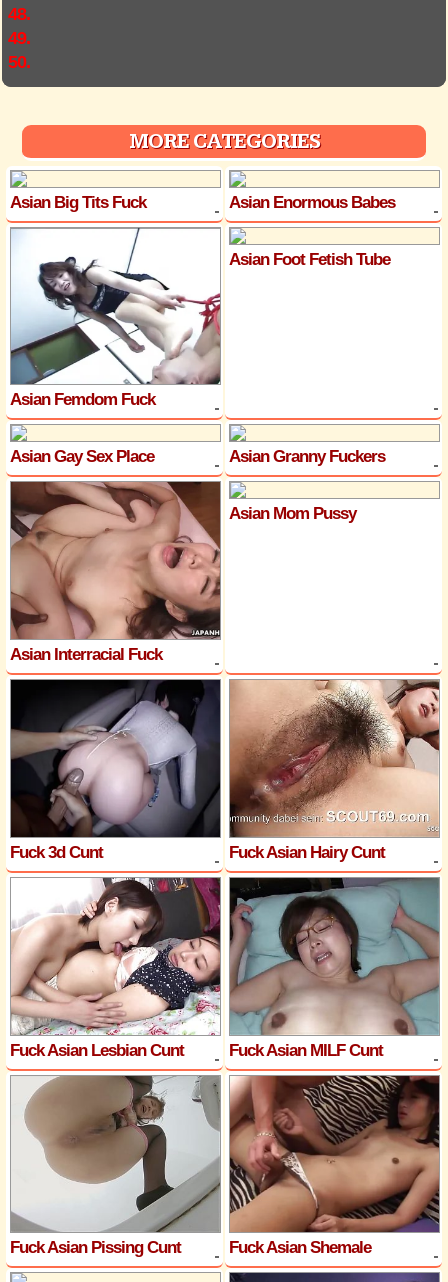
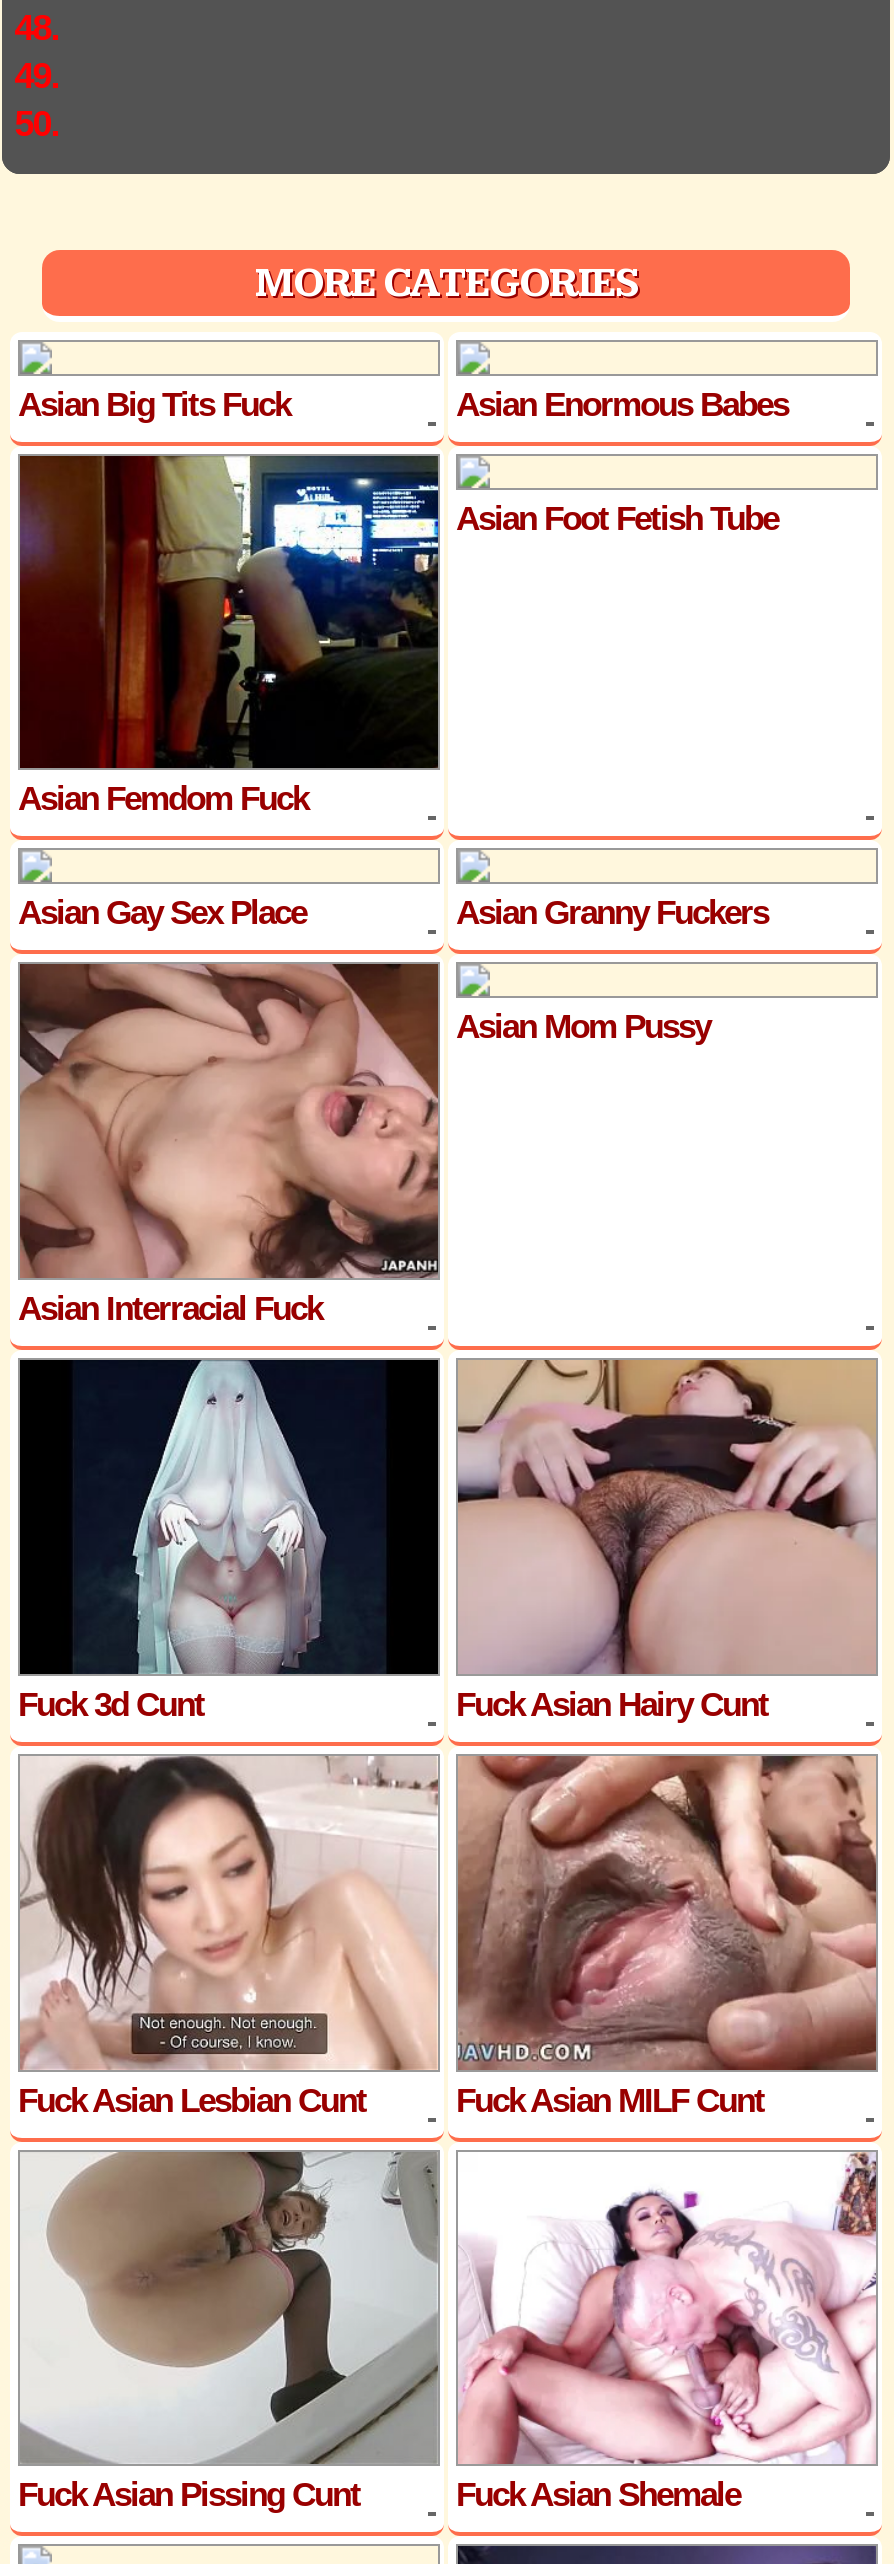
- [image]
+ [image]

- [image]
+ [image]

- [image]
+ [image]

- [image]
+ [image]

- [image]
+ [image]

- [image]
+ [image]
